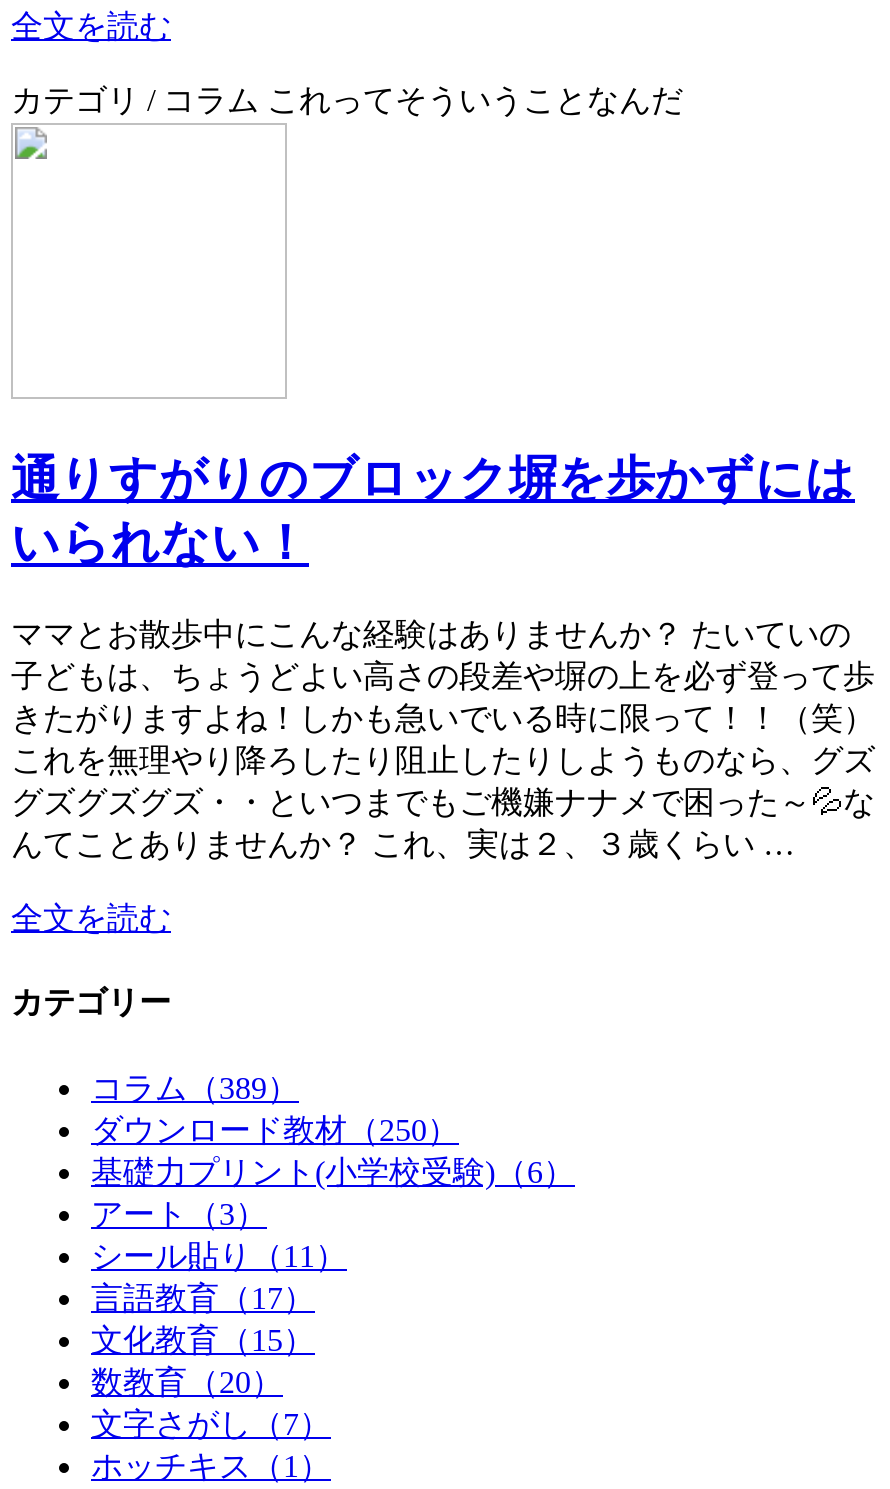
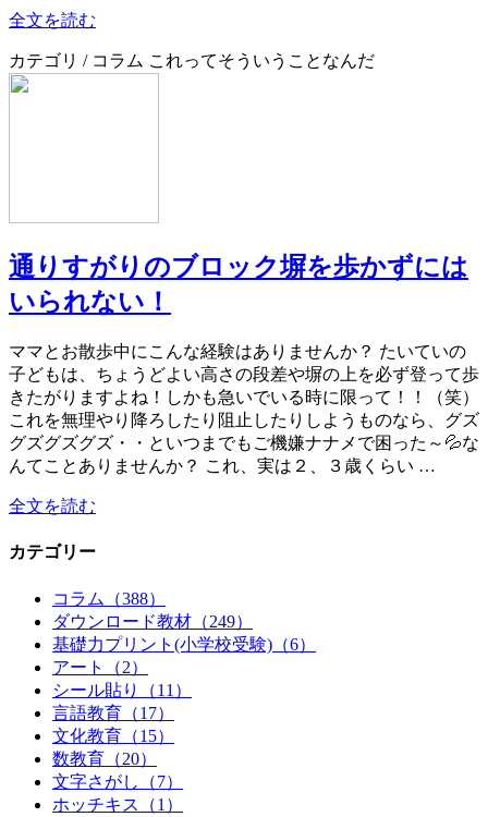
- コラム（389）
+ コラム（388）

- ダウンロード教材（250）
+ ダウンロード教材（249）

- アート（3）
+ アート（2）
